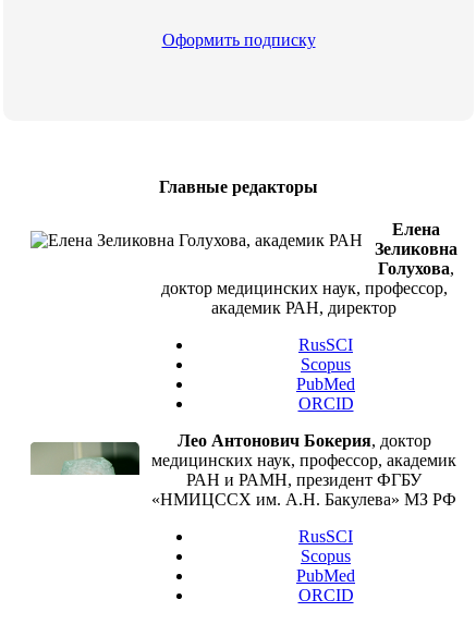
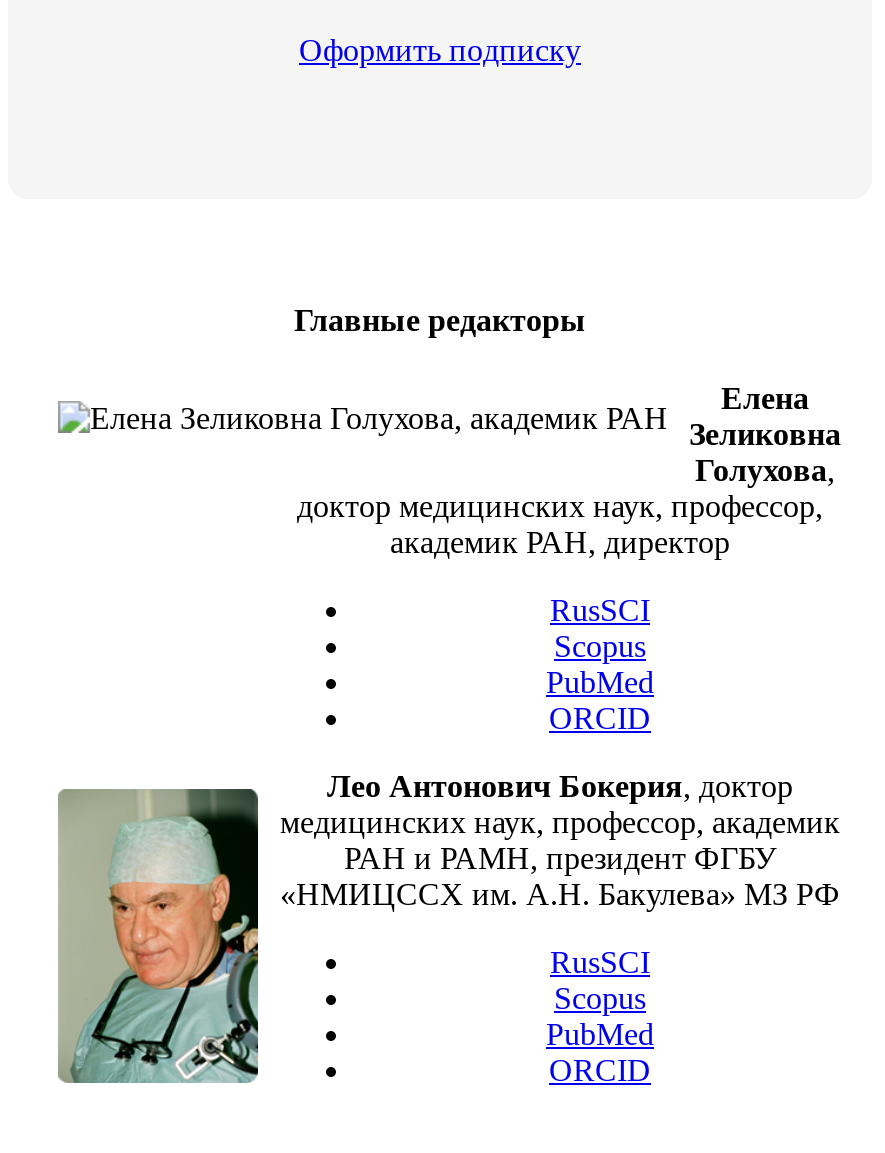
+ [image]
